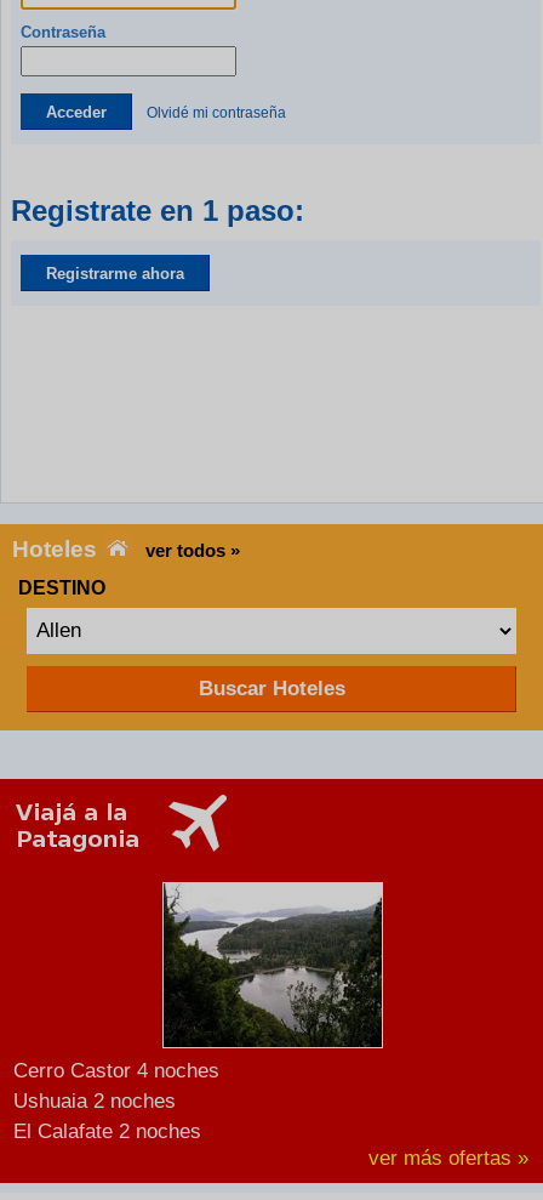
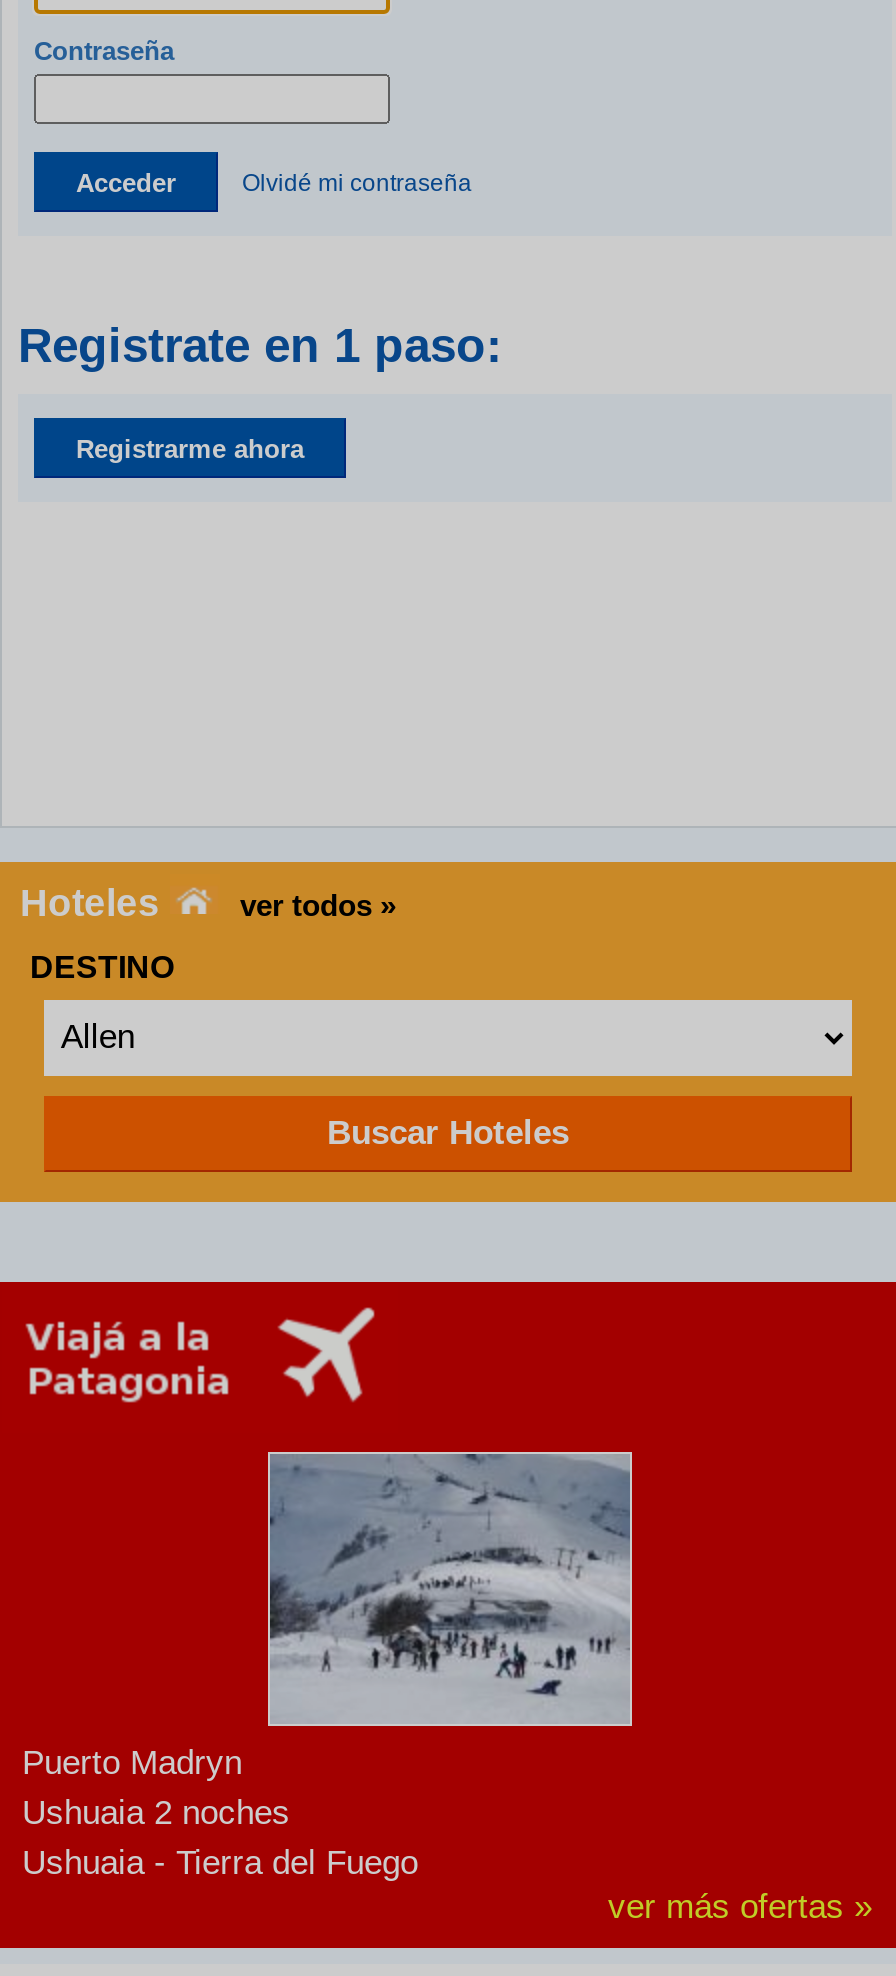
- [image]
- Cerro Castor 4 noches
+ [image]
+ Puerto Madryn

- El Calafate 2 noches
+ Ushuaia - Tierra del Fuego
